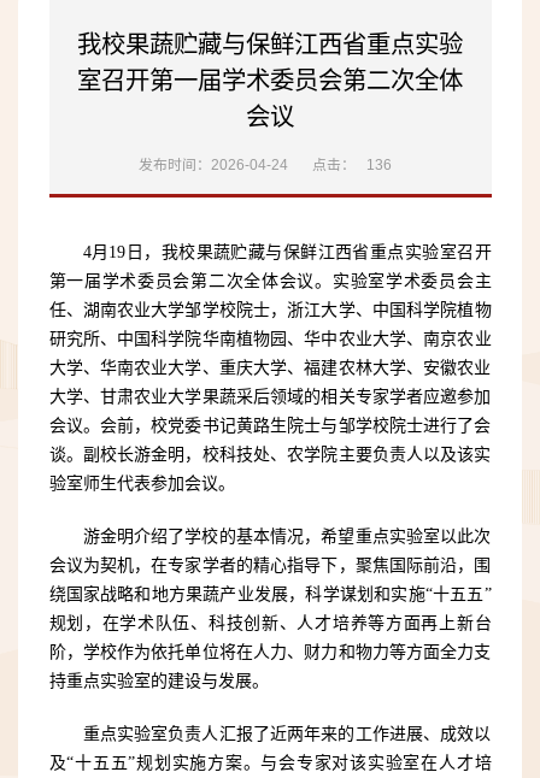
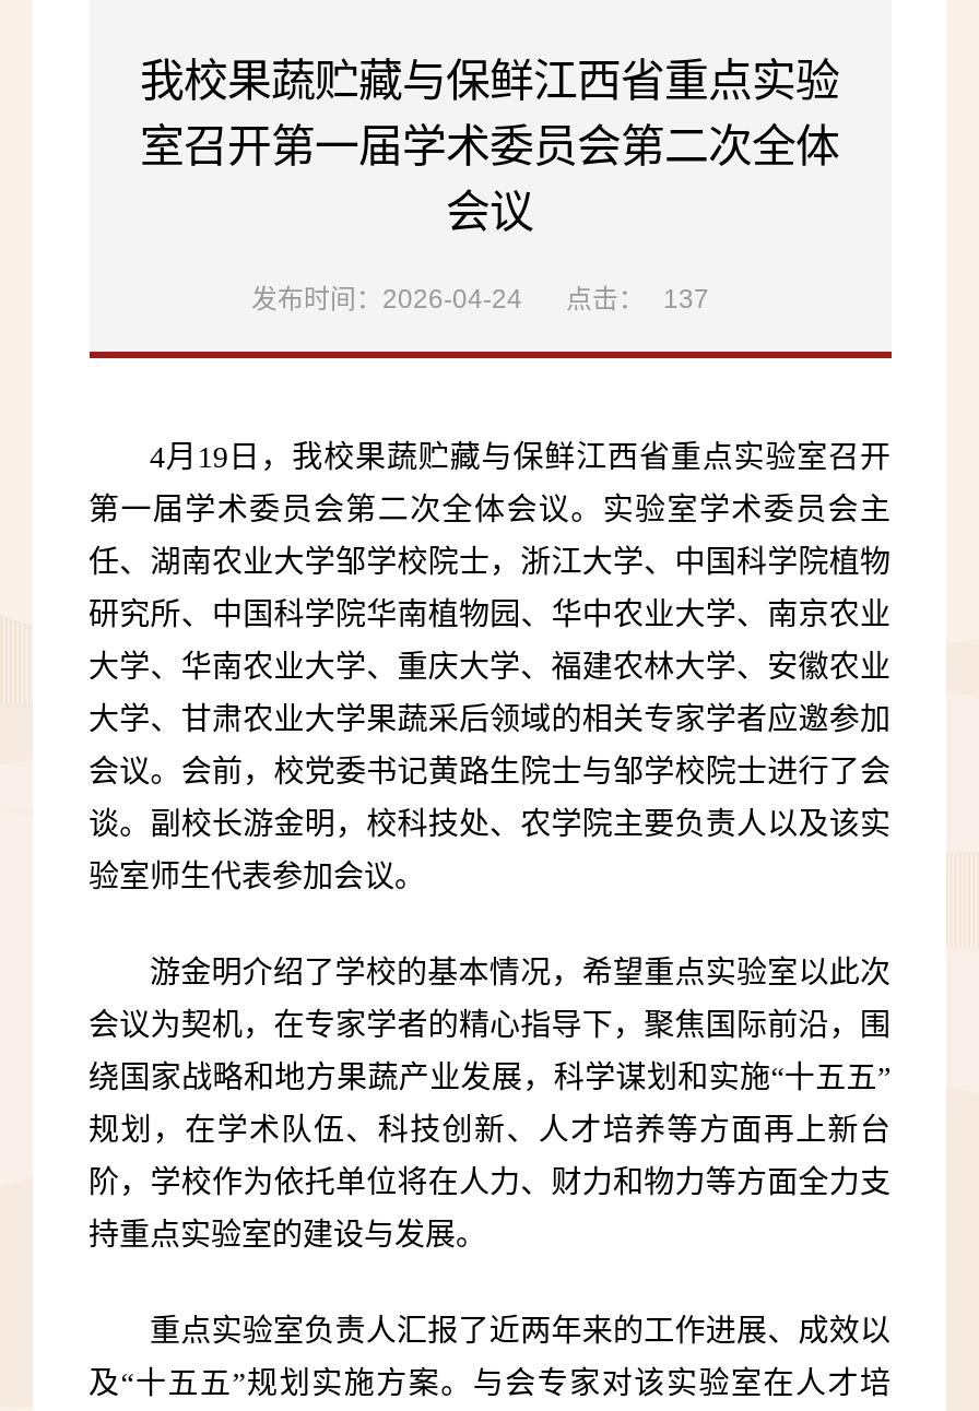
- 发布时间：2026-04-24 点击： 136
+ 发布时间：2026-04-24 点击： 137
